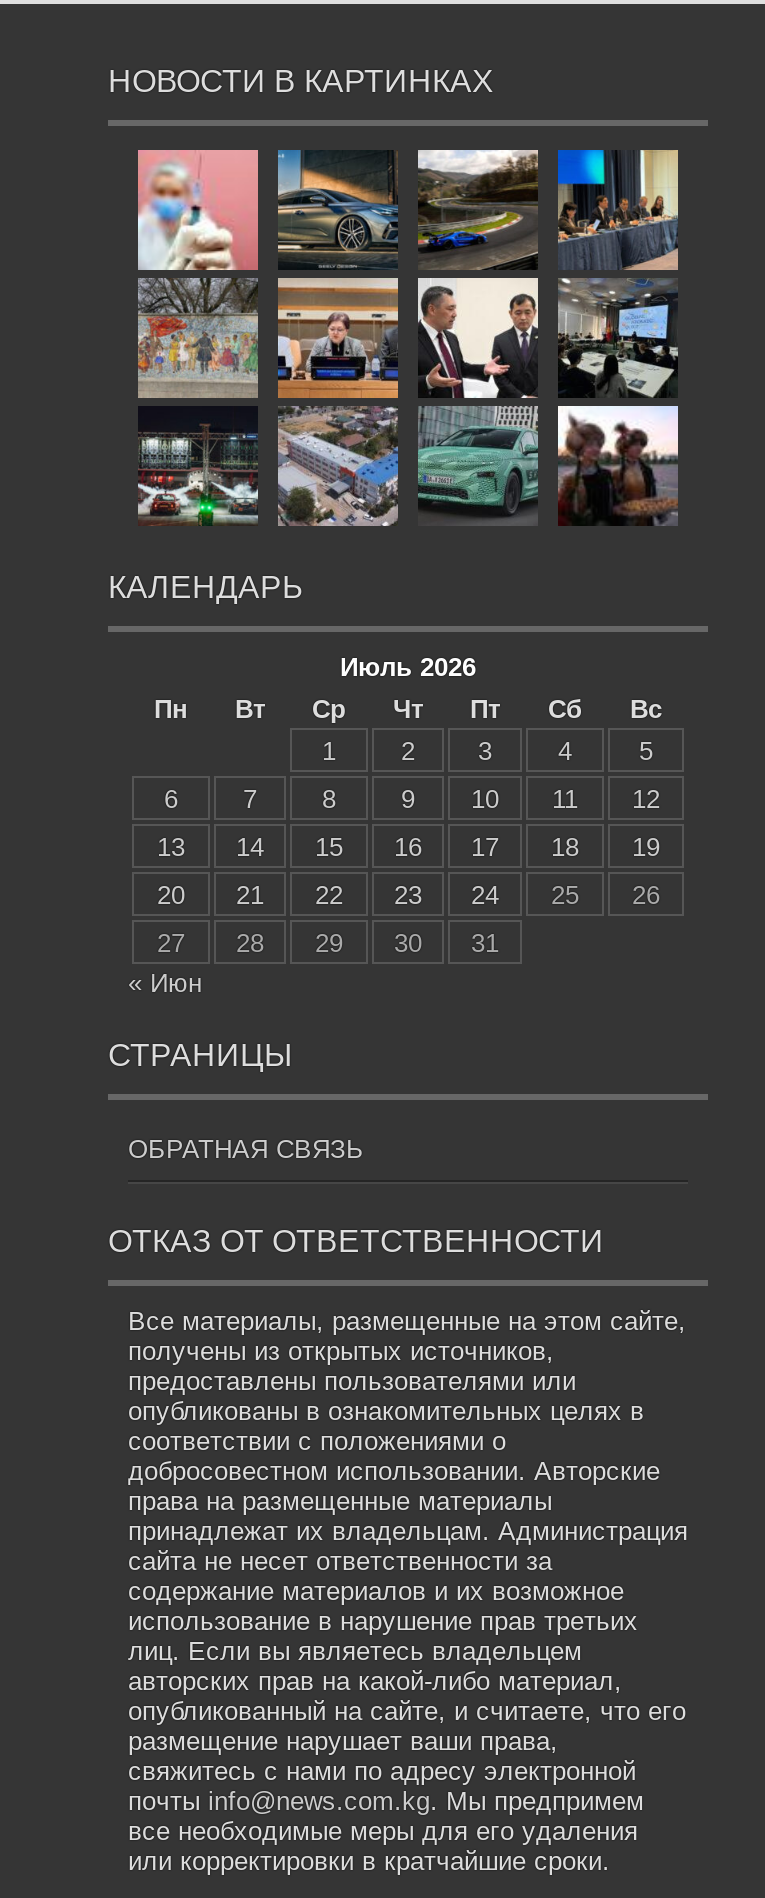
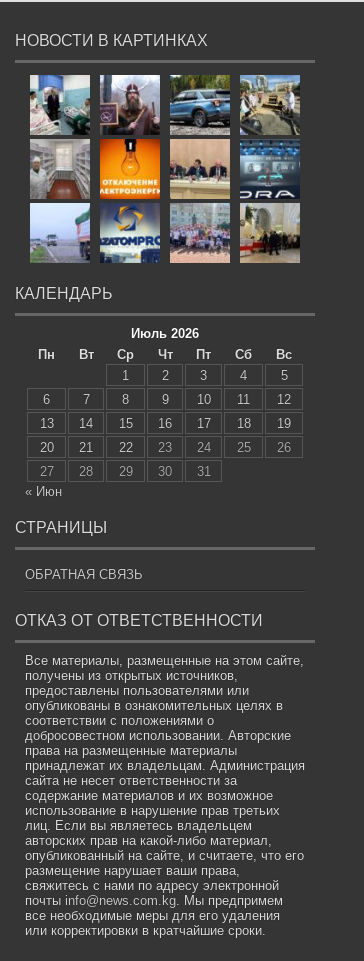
- [image]
+ [image]

- [image]
+ [image]

- [image]
+ [image]

- [image]
+ [image]
